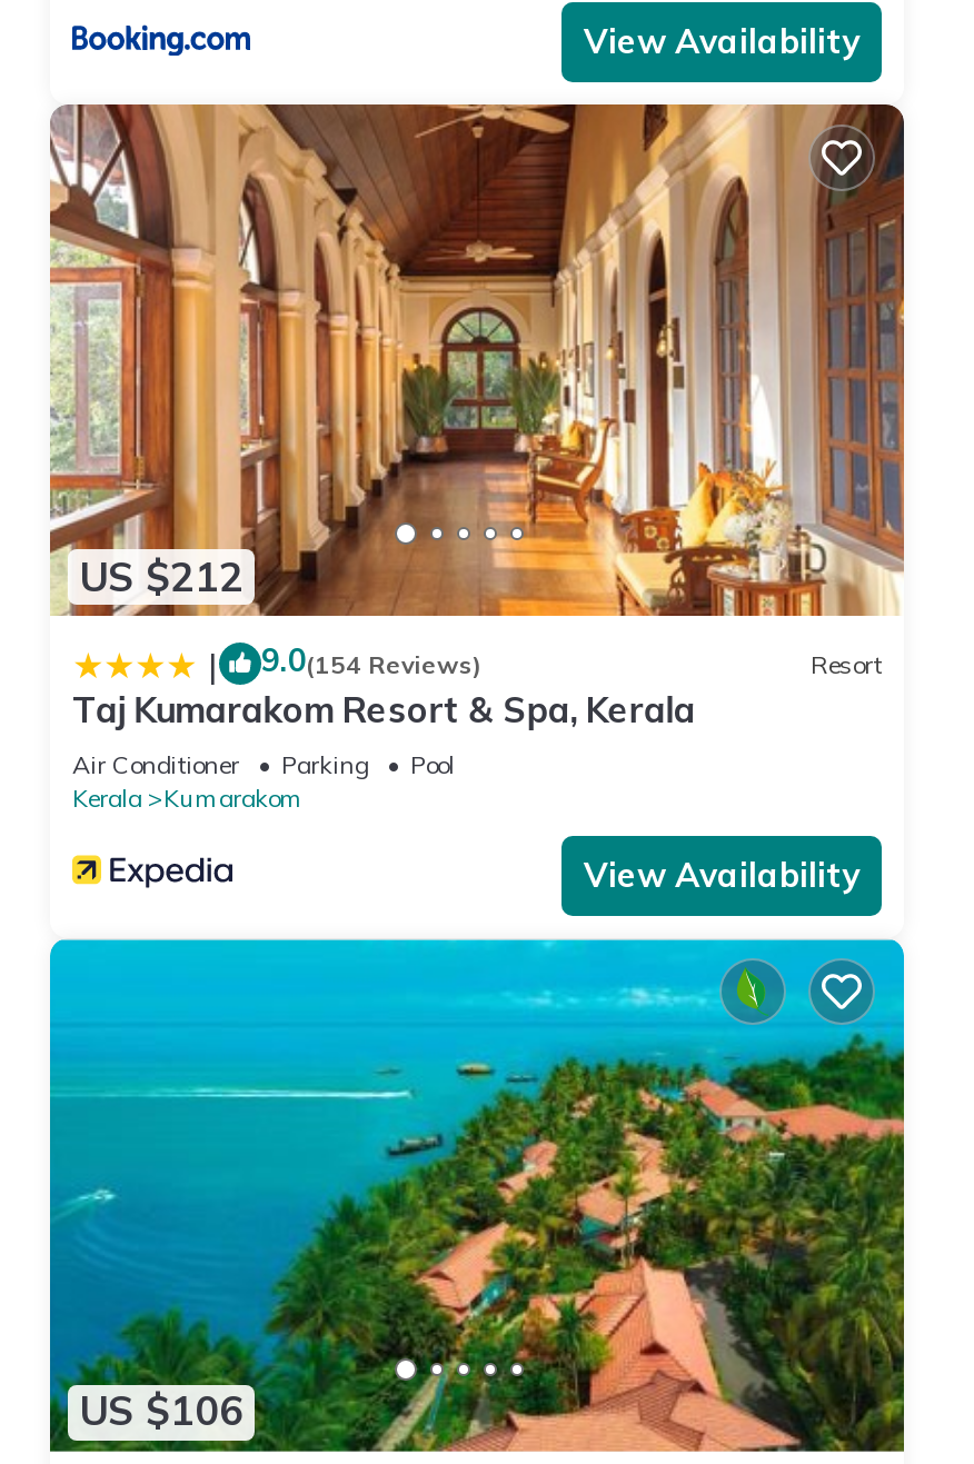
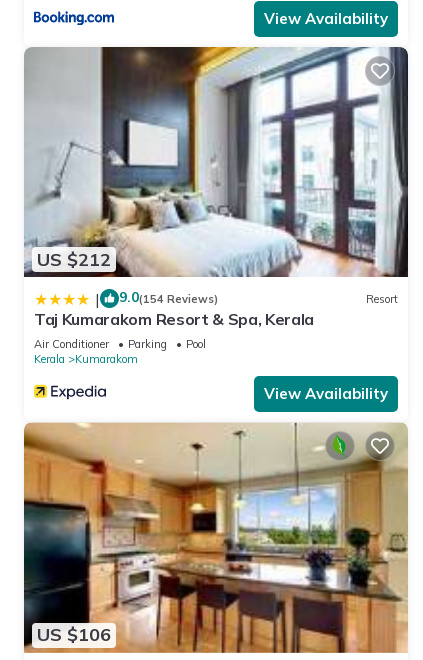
- [image]
+ [image]

- [image]
+ [image]
